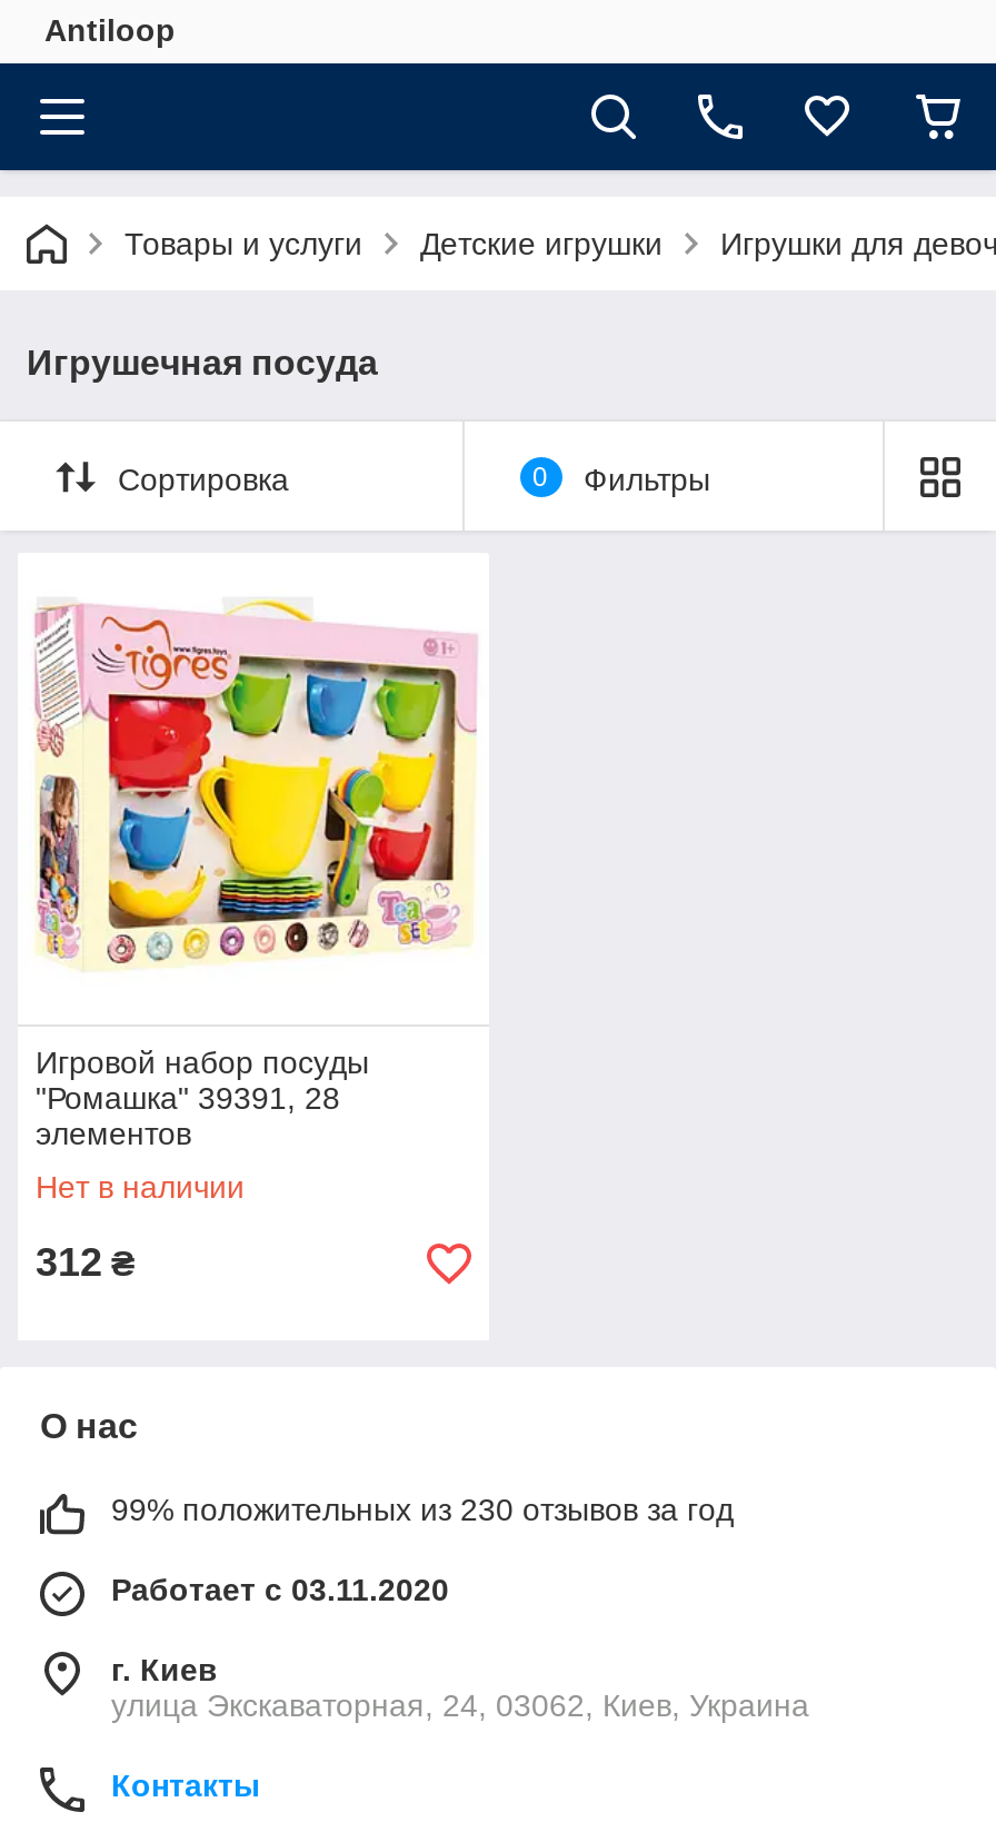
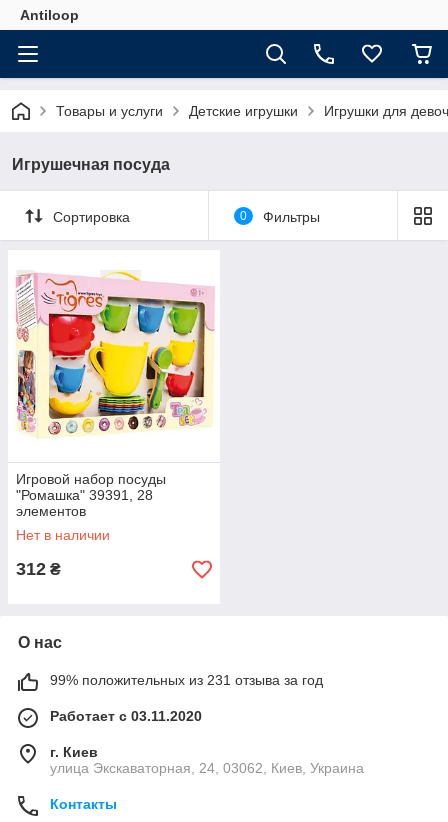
- 99% положительных из 230 отзывов за год
+ 99% положительных из 231 отзыва за год
